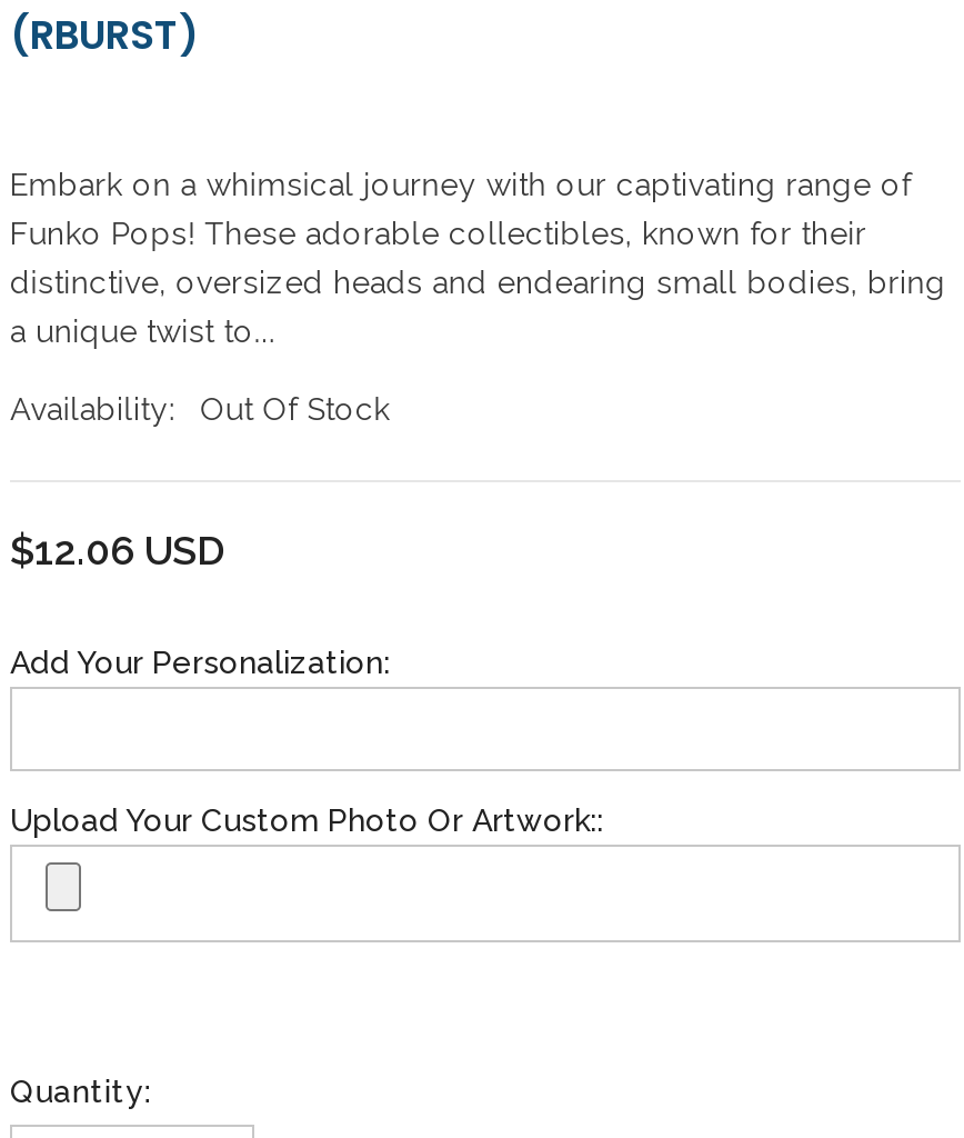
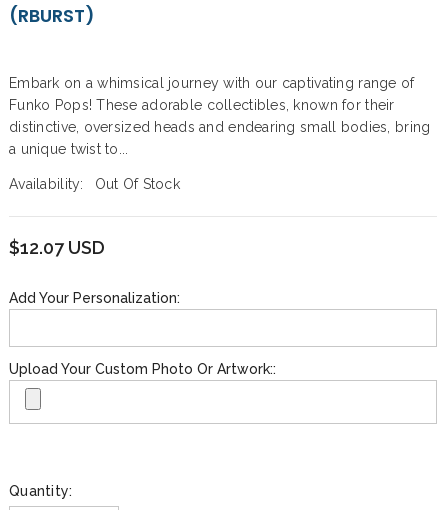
- $12.06 USD
+ $12.07 USD
